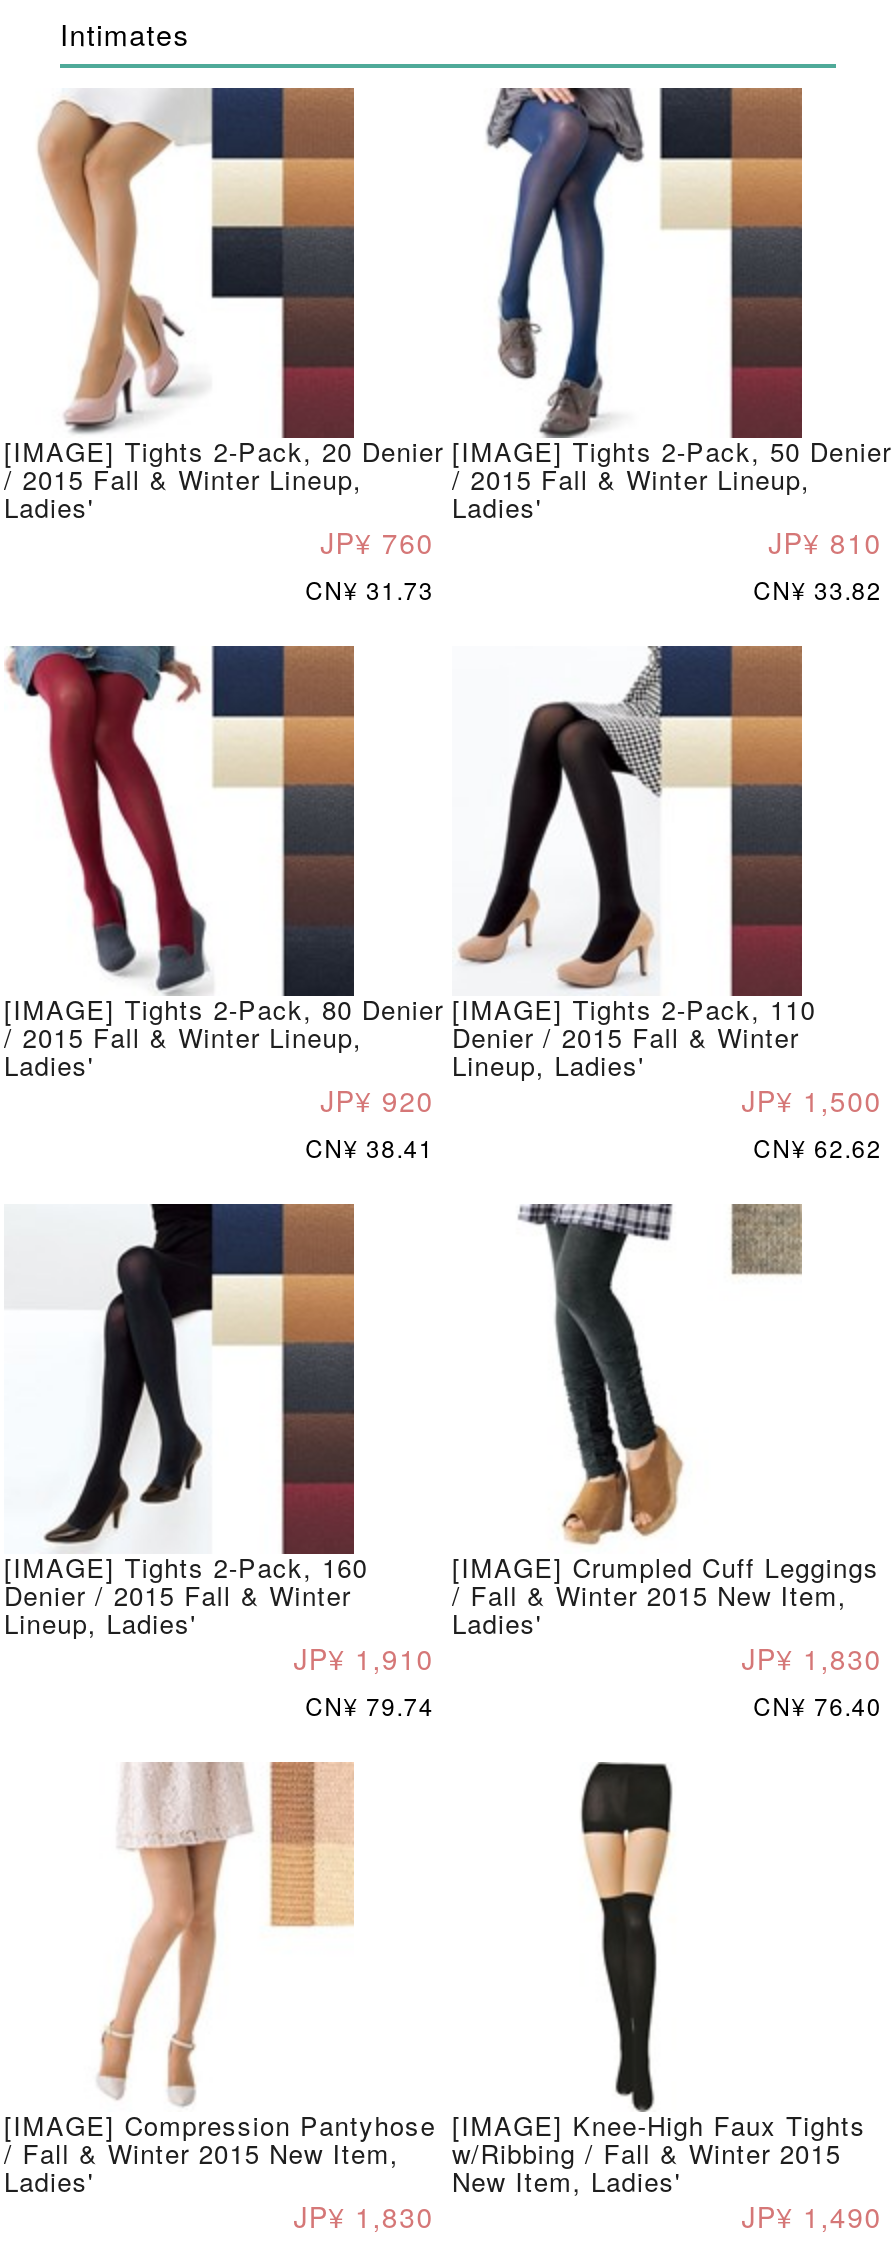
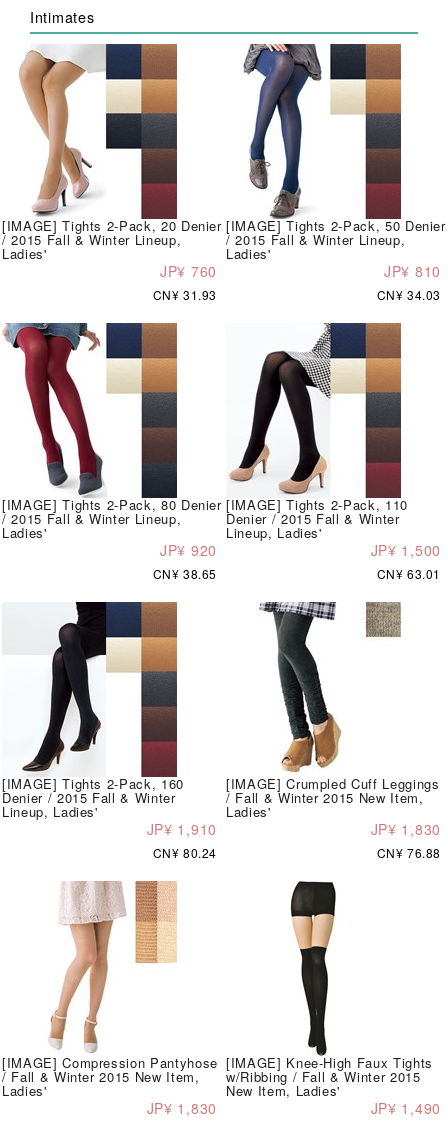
- CN¥ 31.73
+ CN¥ 31.93

- CN¥ 33.82
+ CN¥ 34.03

- CN¥ 38.41
+ CN¥ 38.65

- CN¥ 62.62
+ CN¥ 63.01

- CN¥ 79.74
+ CN¥ 80.24

- CN¥ 76.40
+ CN¥ 76.88
